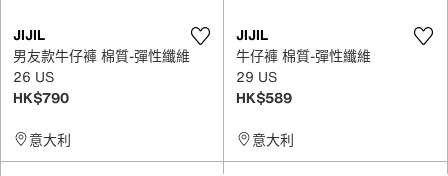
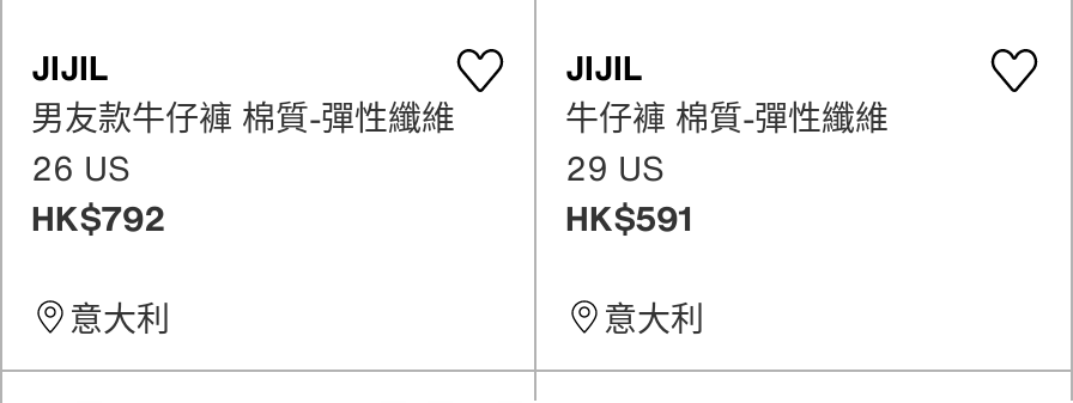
- HK$790
+ HK$792

- HK$589
+ HK$591
